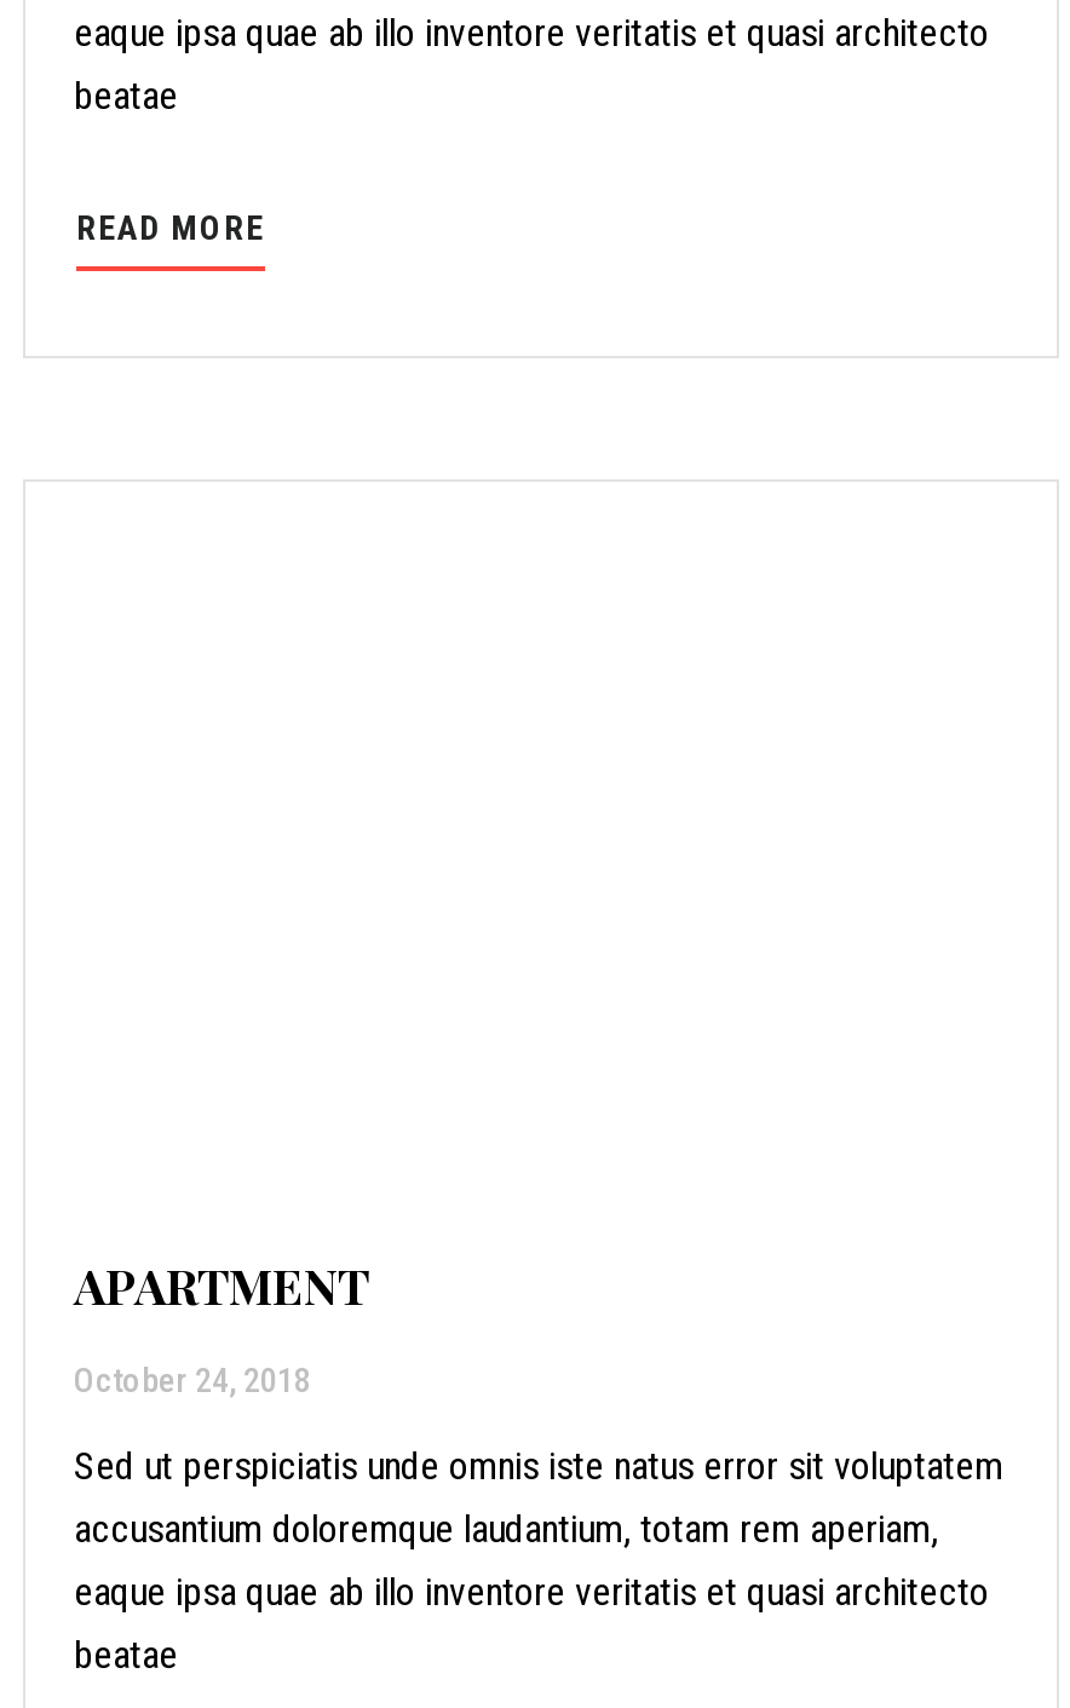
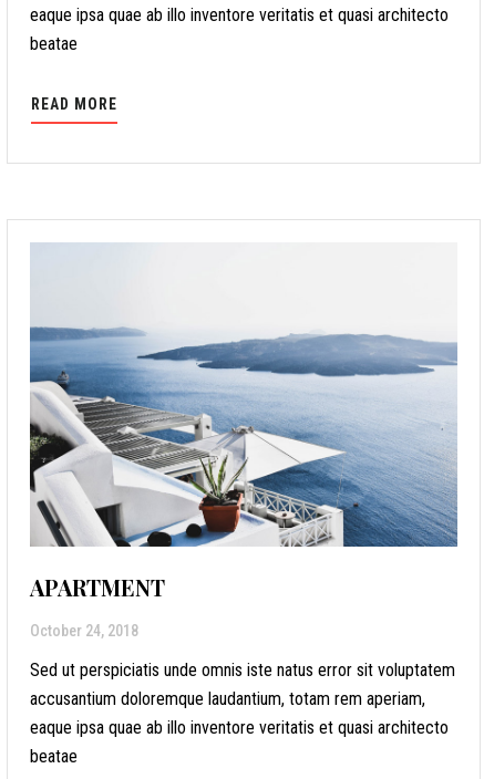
+ [image]
